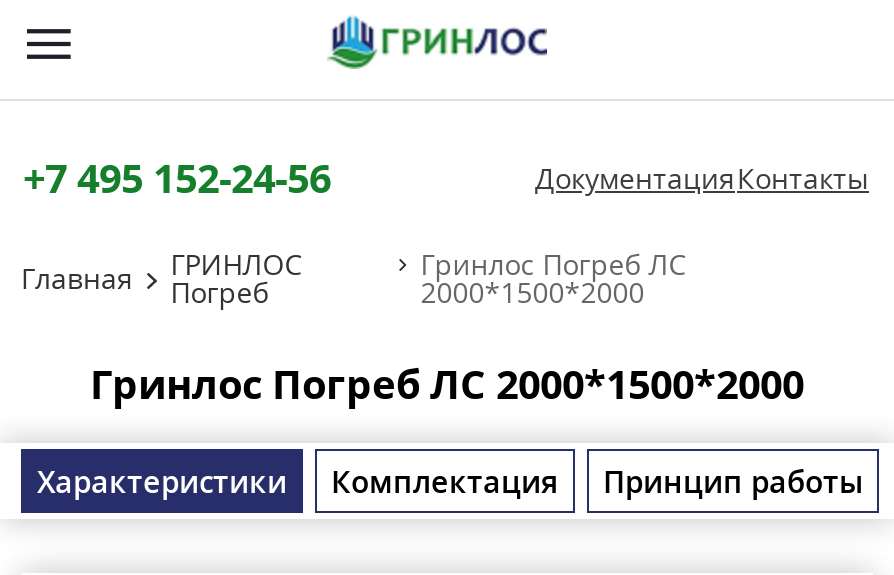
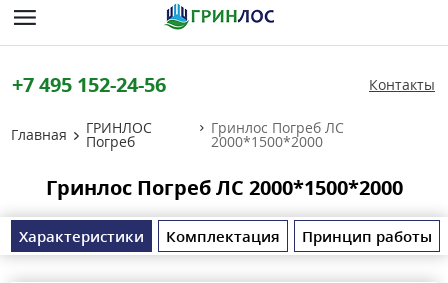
- Документация Контакты
+ Контакты
